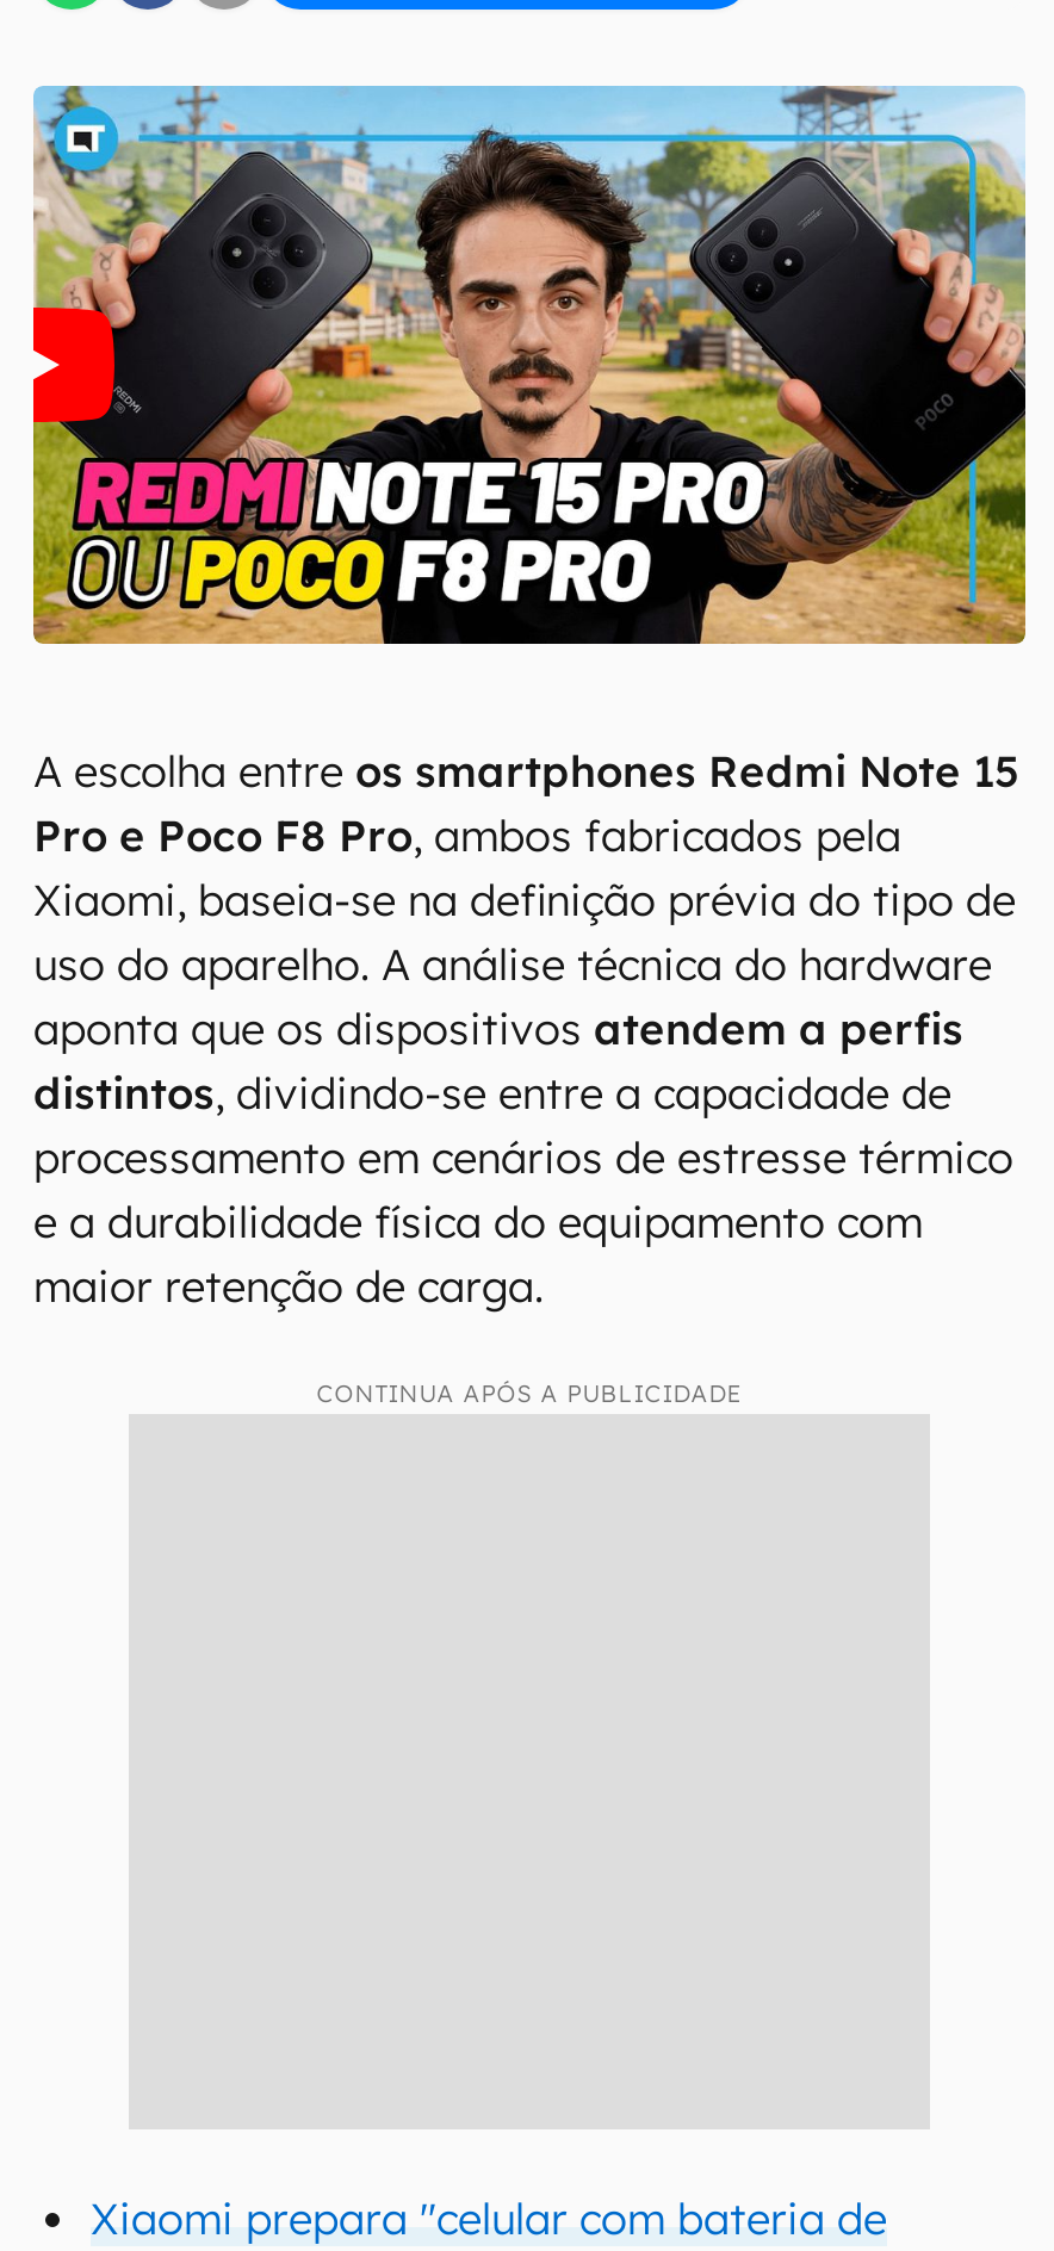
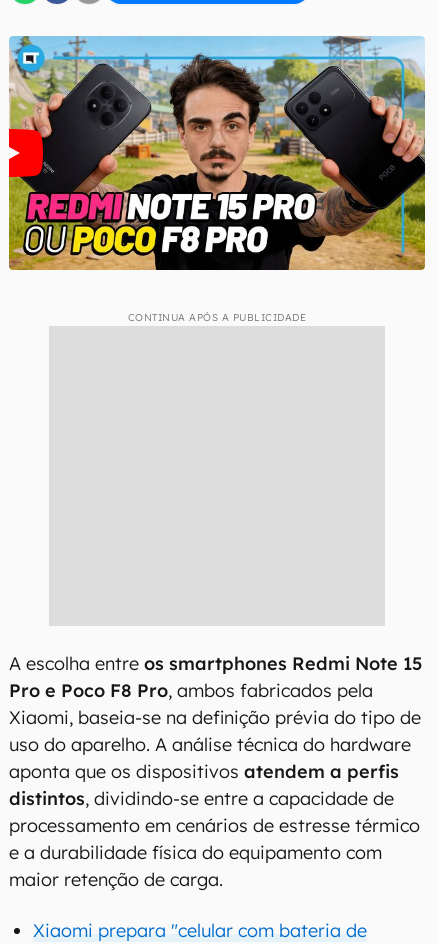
moved down: A escolha entre os smartphones Redmi Note 15 | Pro e Poco F8 Pro, ambos fabricados pela | Xiaomi, baseia-se na definição prévia do tipo de | ... | e a durabilidade física do equipamento com | maior retenção de carga.

moved up: CONTINUA APÓS A PUBLICIDADE
